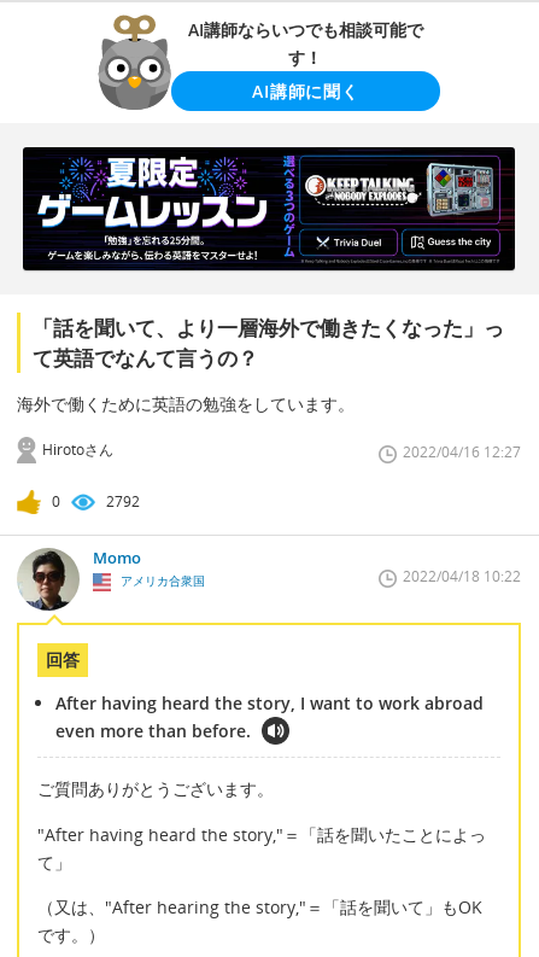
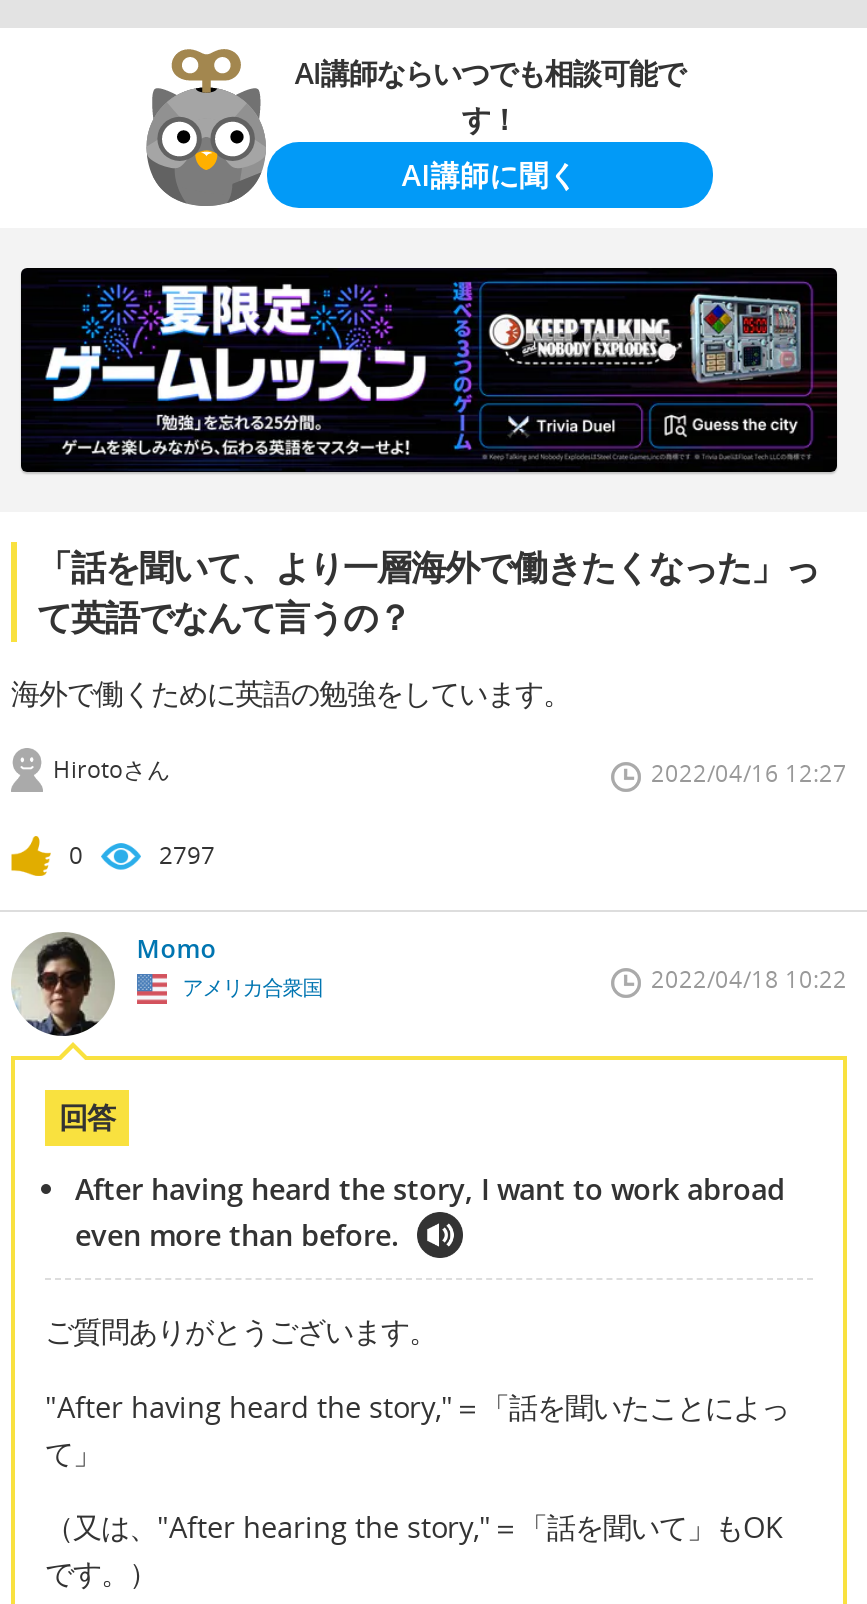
- 2792
+ 2797
